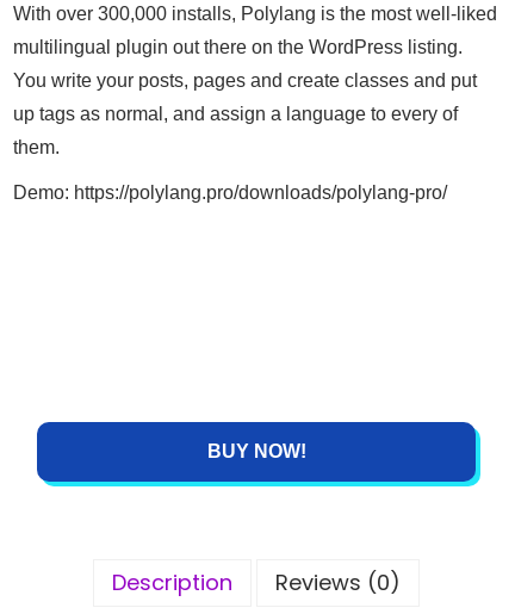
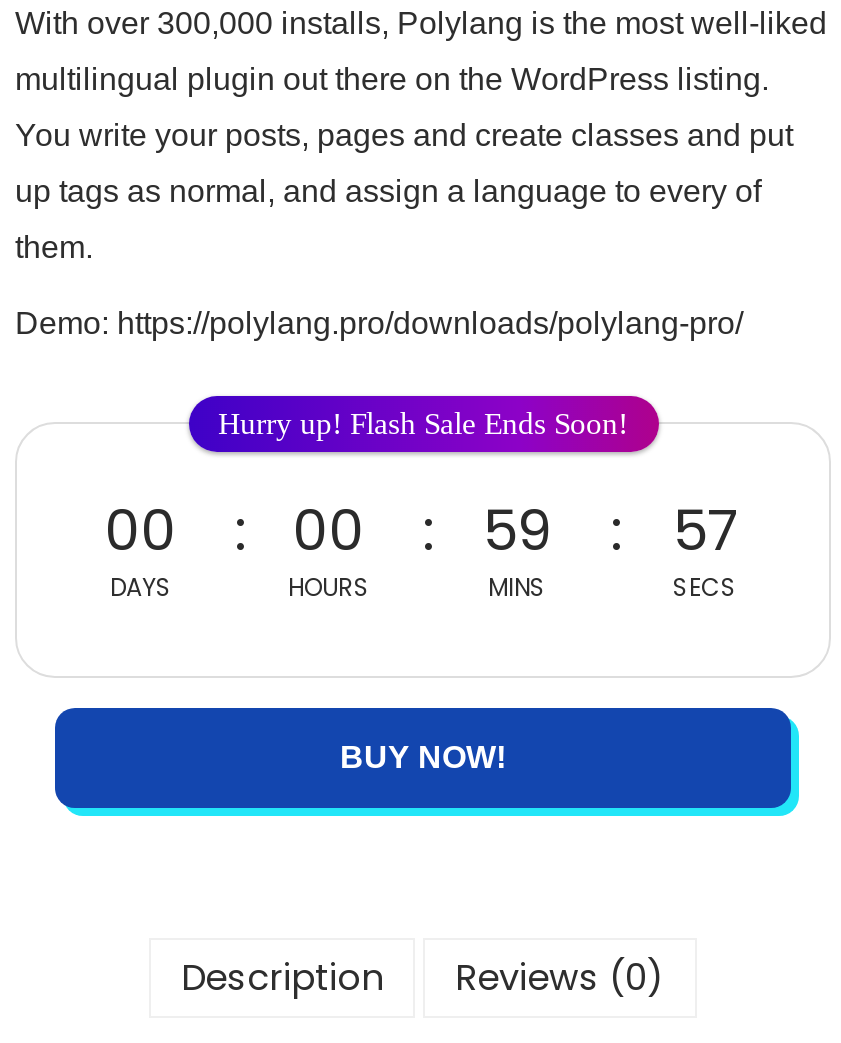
+ Hurry up! Flash Sale Ends Soon!
+ 00
+ DAYS

+ 00
+ HOURS

+ 59
+ MINS

+ 57
+ SECS
